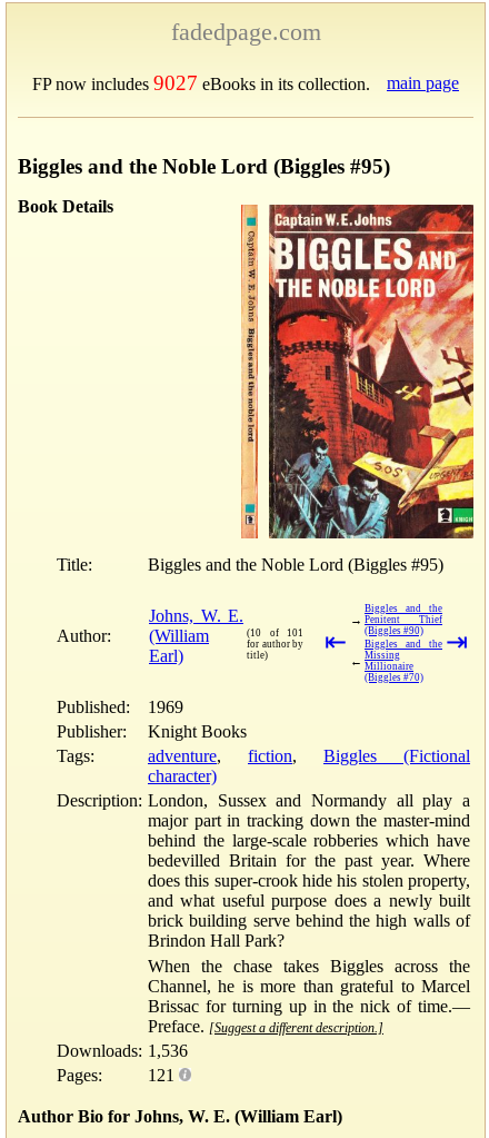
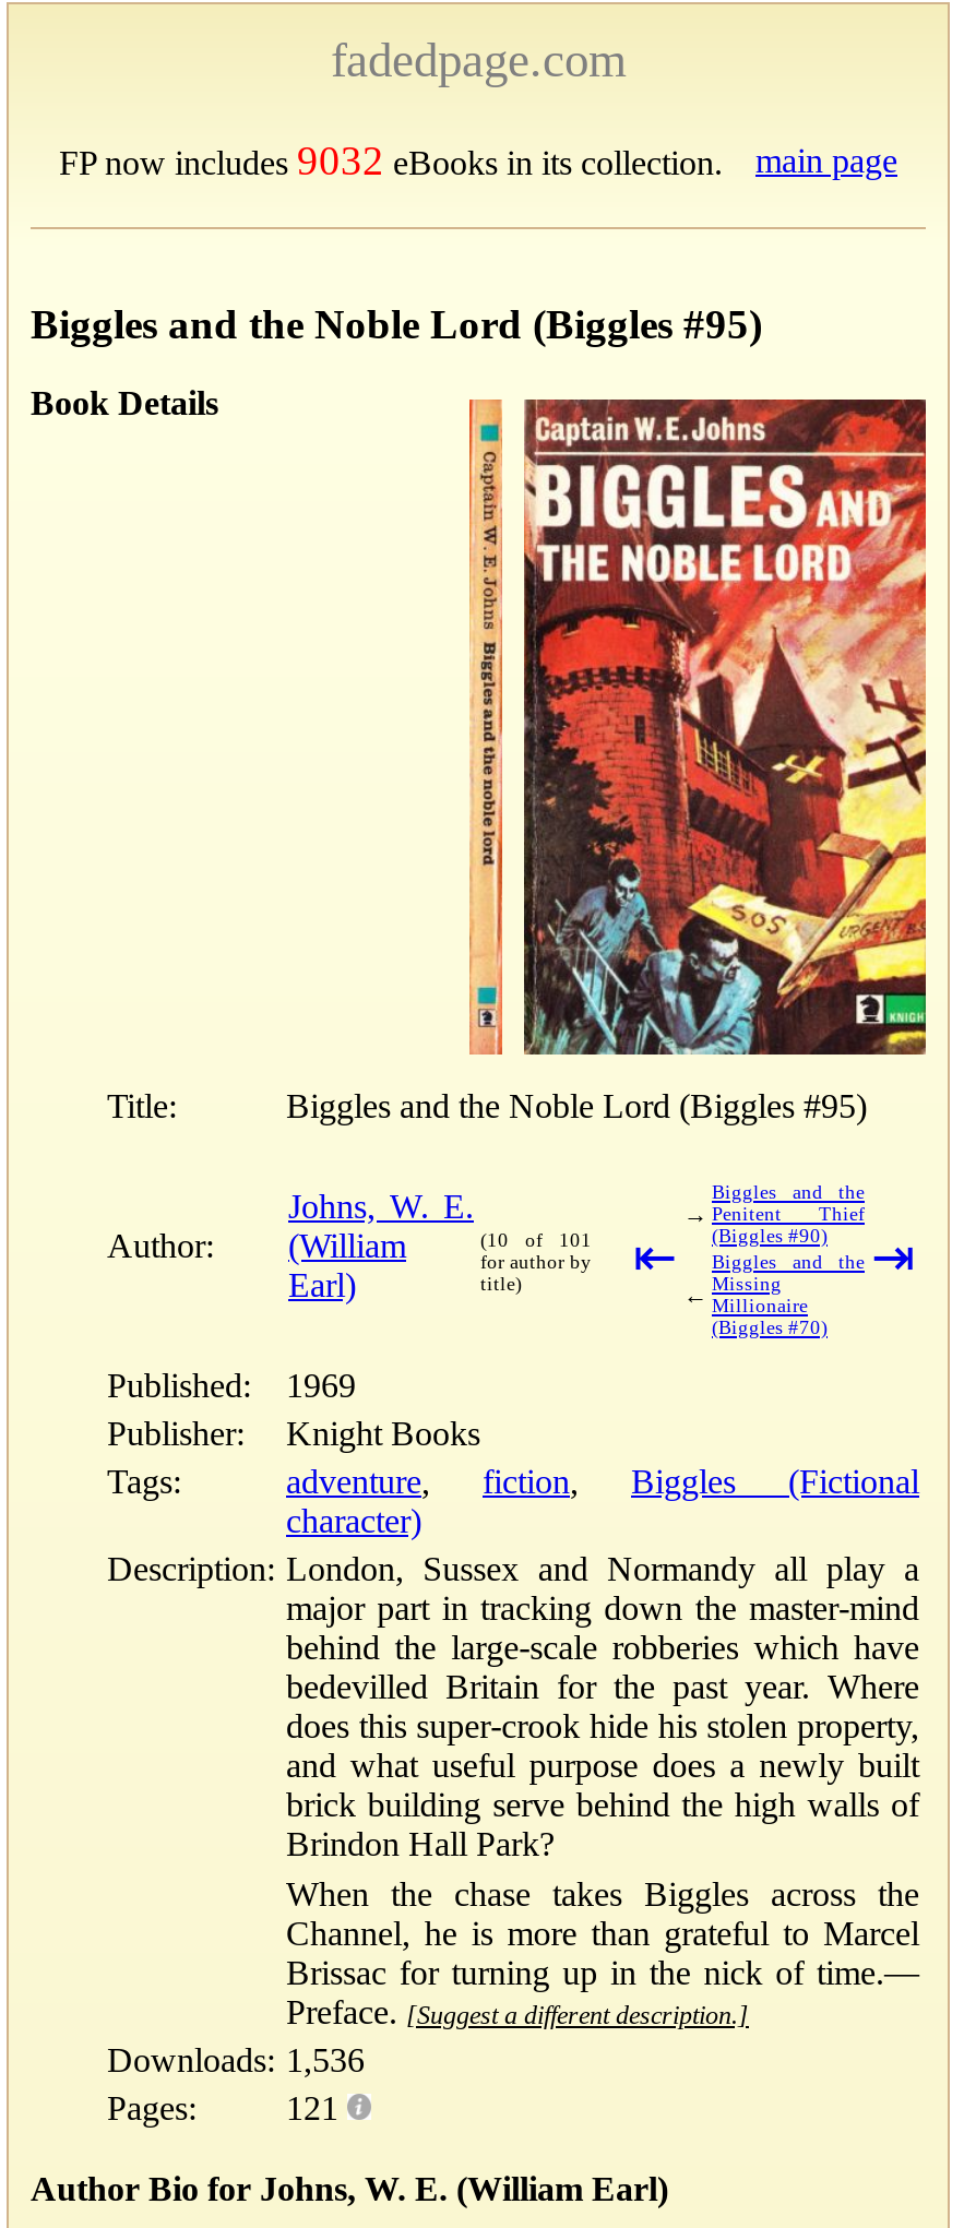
- FP now includes 9027 eBooks in its collection.
+ FP now includes 9032 eBooks in its collection.
